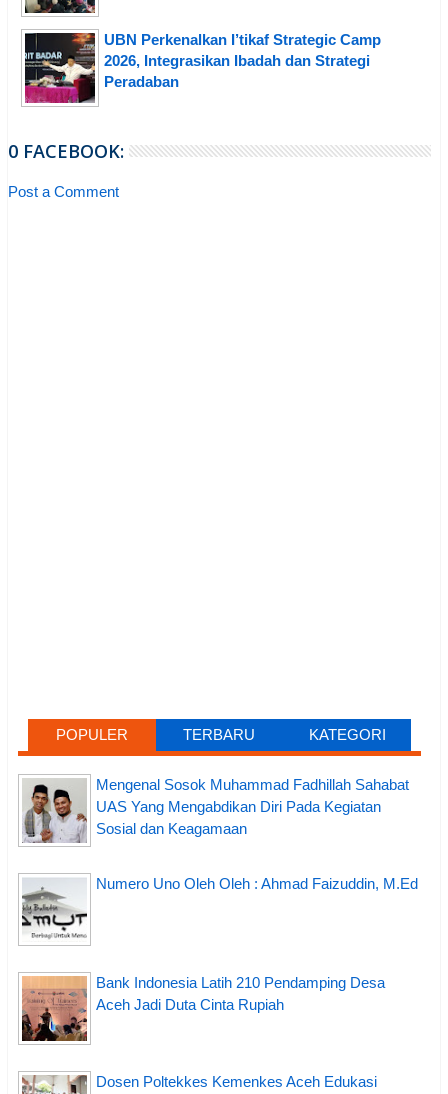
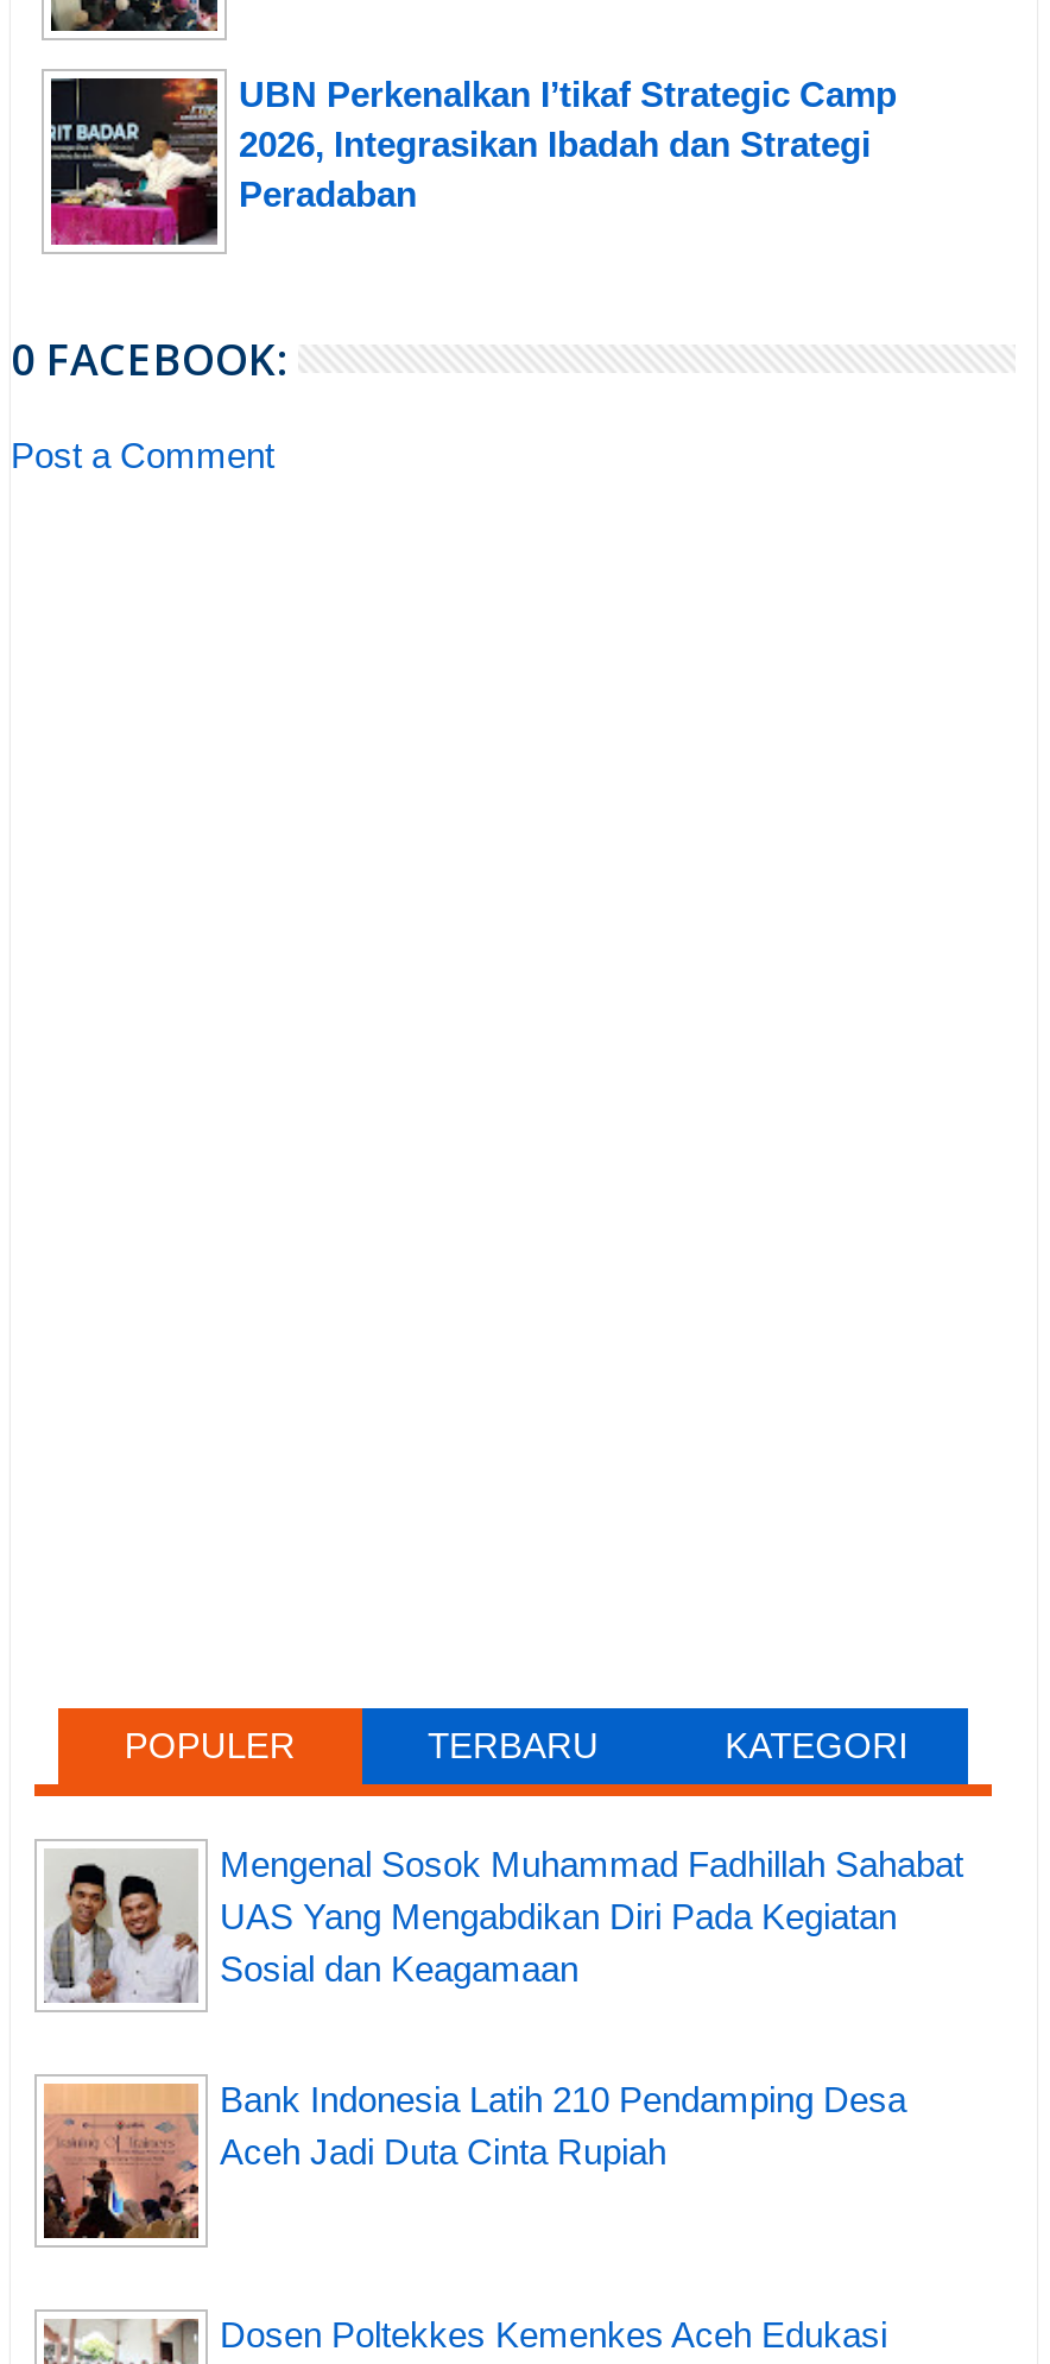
- [image]
- Numero Uno Oleh Oleh : Ahmad Faizuddin, M.Ed
